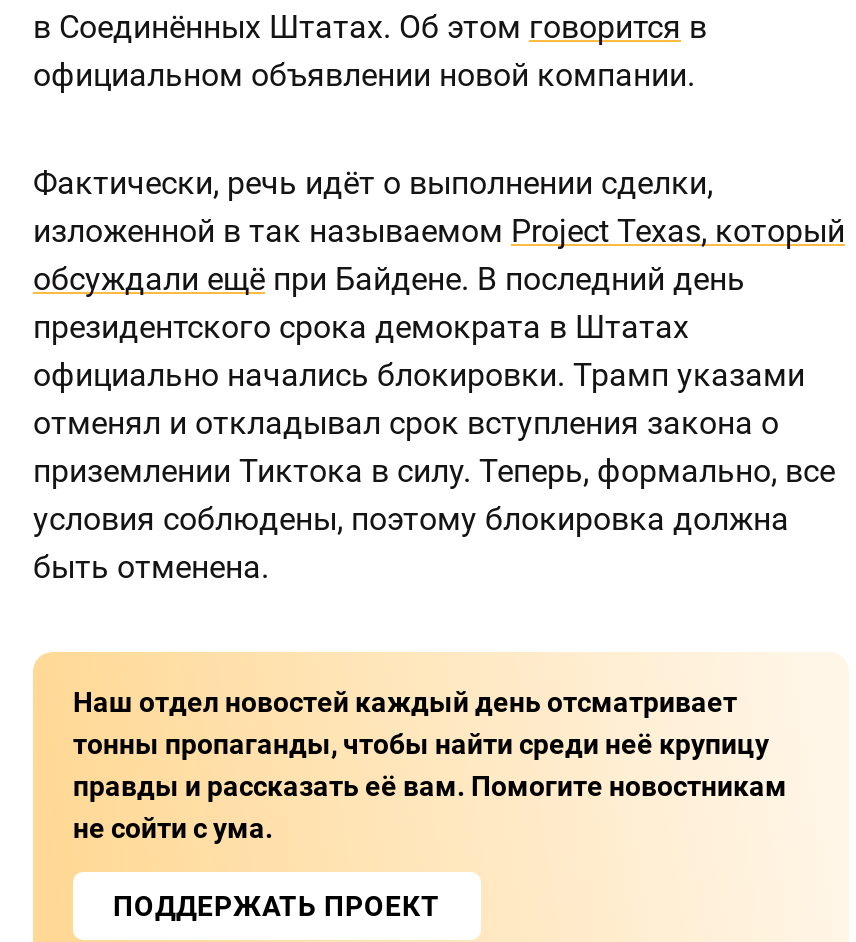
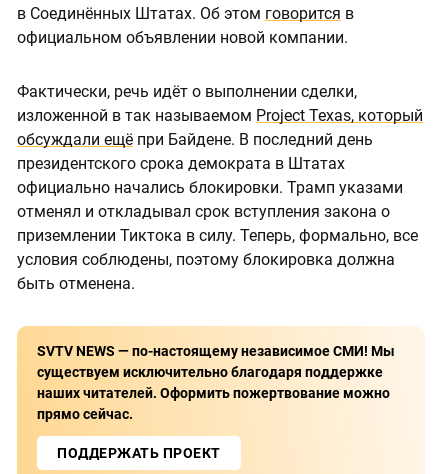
- Наш отдел новостей каждый день отсматривает
- тонны пропаганды, чтобы найти среди неё крупицу
- правды и рассказать её вам. Помогите новостникам
- не сойти с ума.
+ SVTV NEWS — по-настоящему независимое СМИ! Мы
+ существуем исключительно благодаря поддержке
+ наших читателей. Оформить пожертвование можно
+ прямо сейчас.
